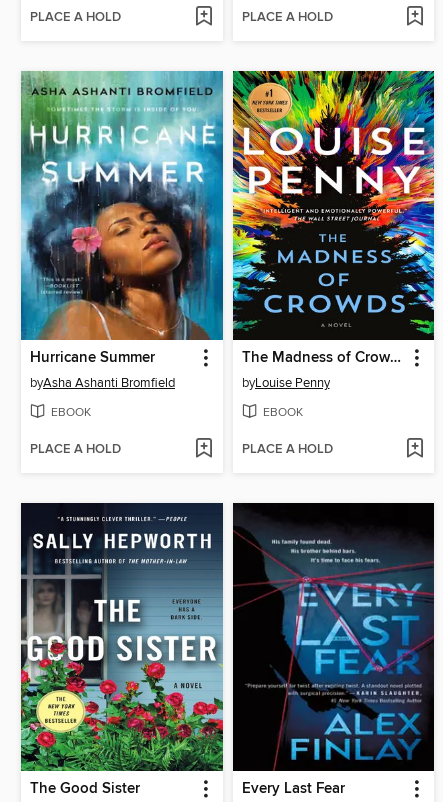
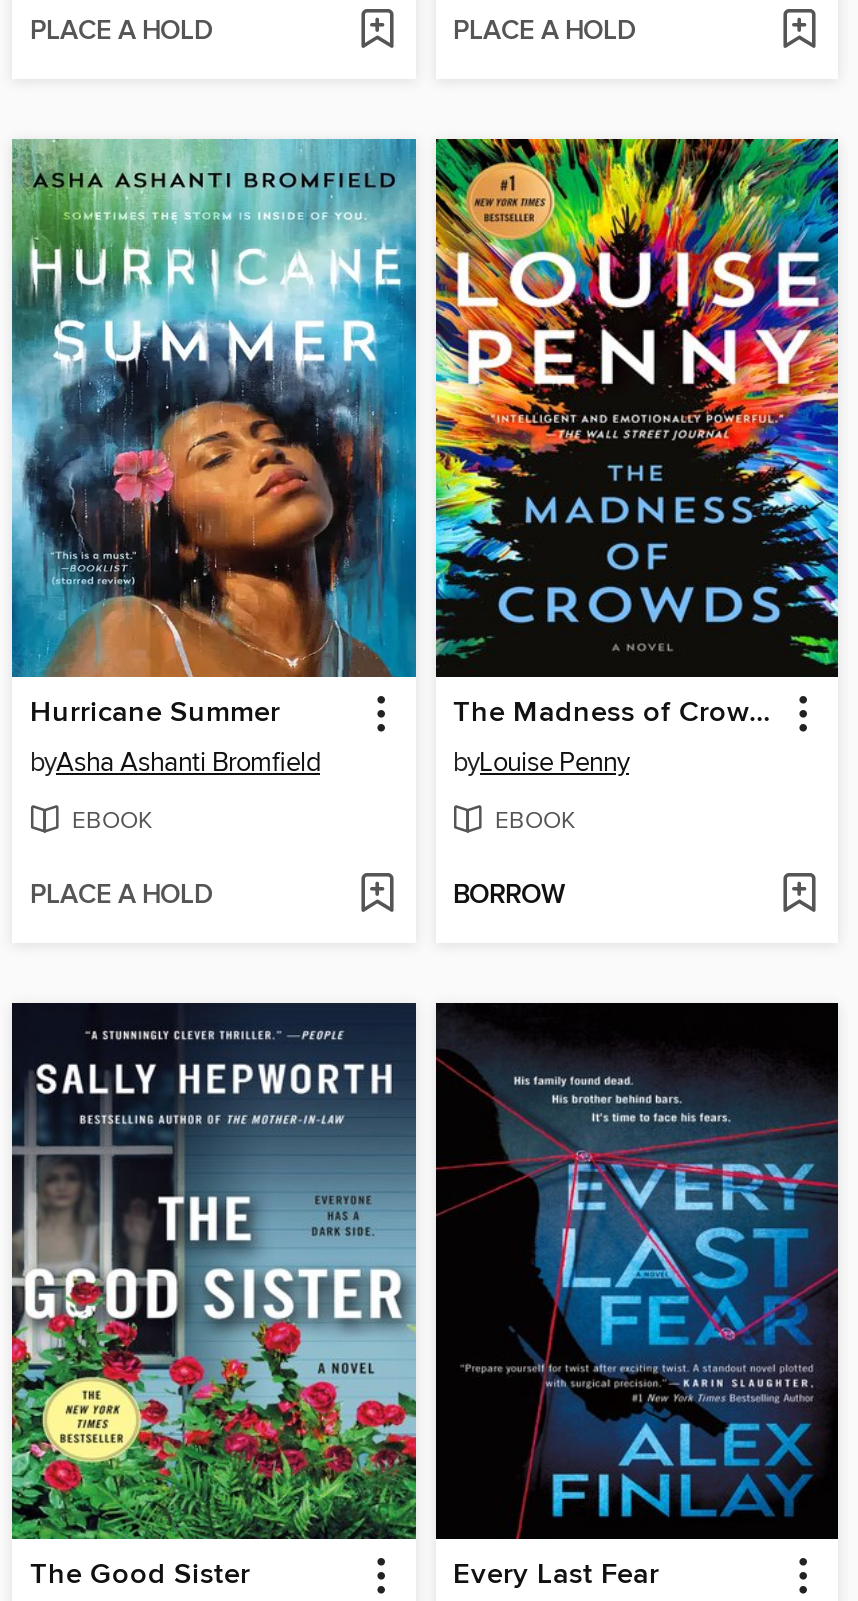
- PLACE A HOLD
+ BORROW
